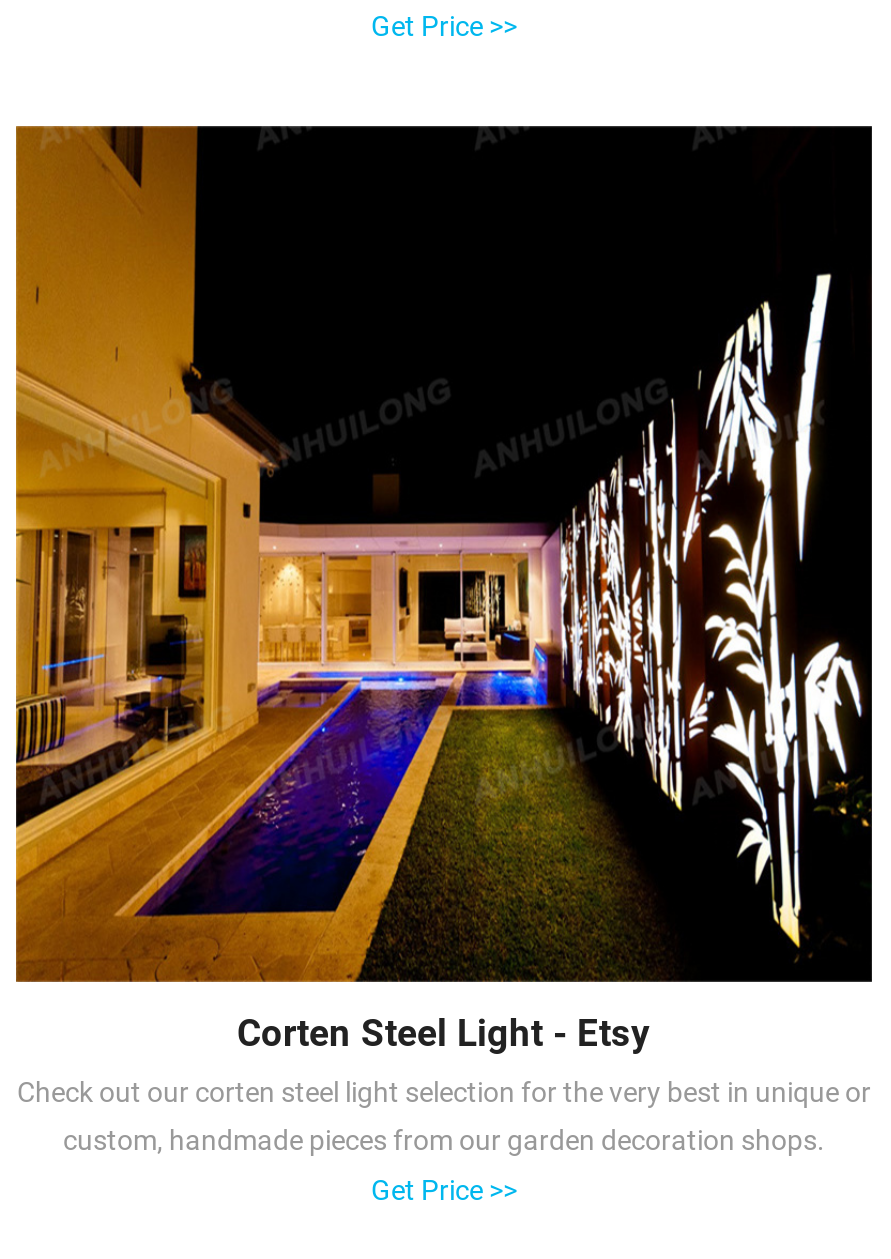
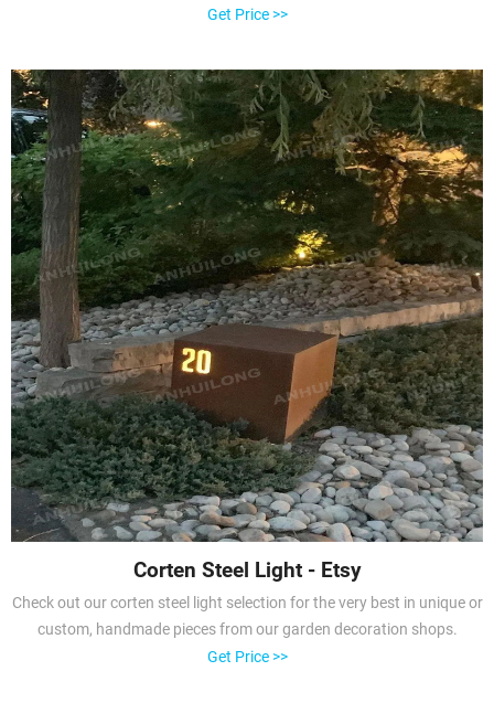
- [image]
+ [image]
